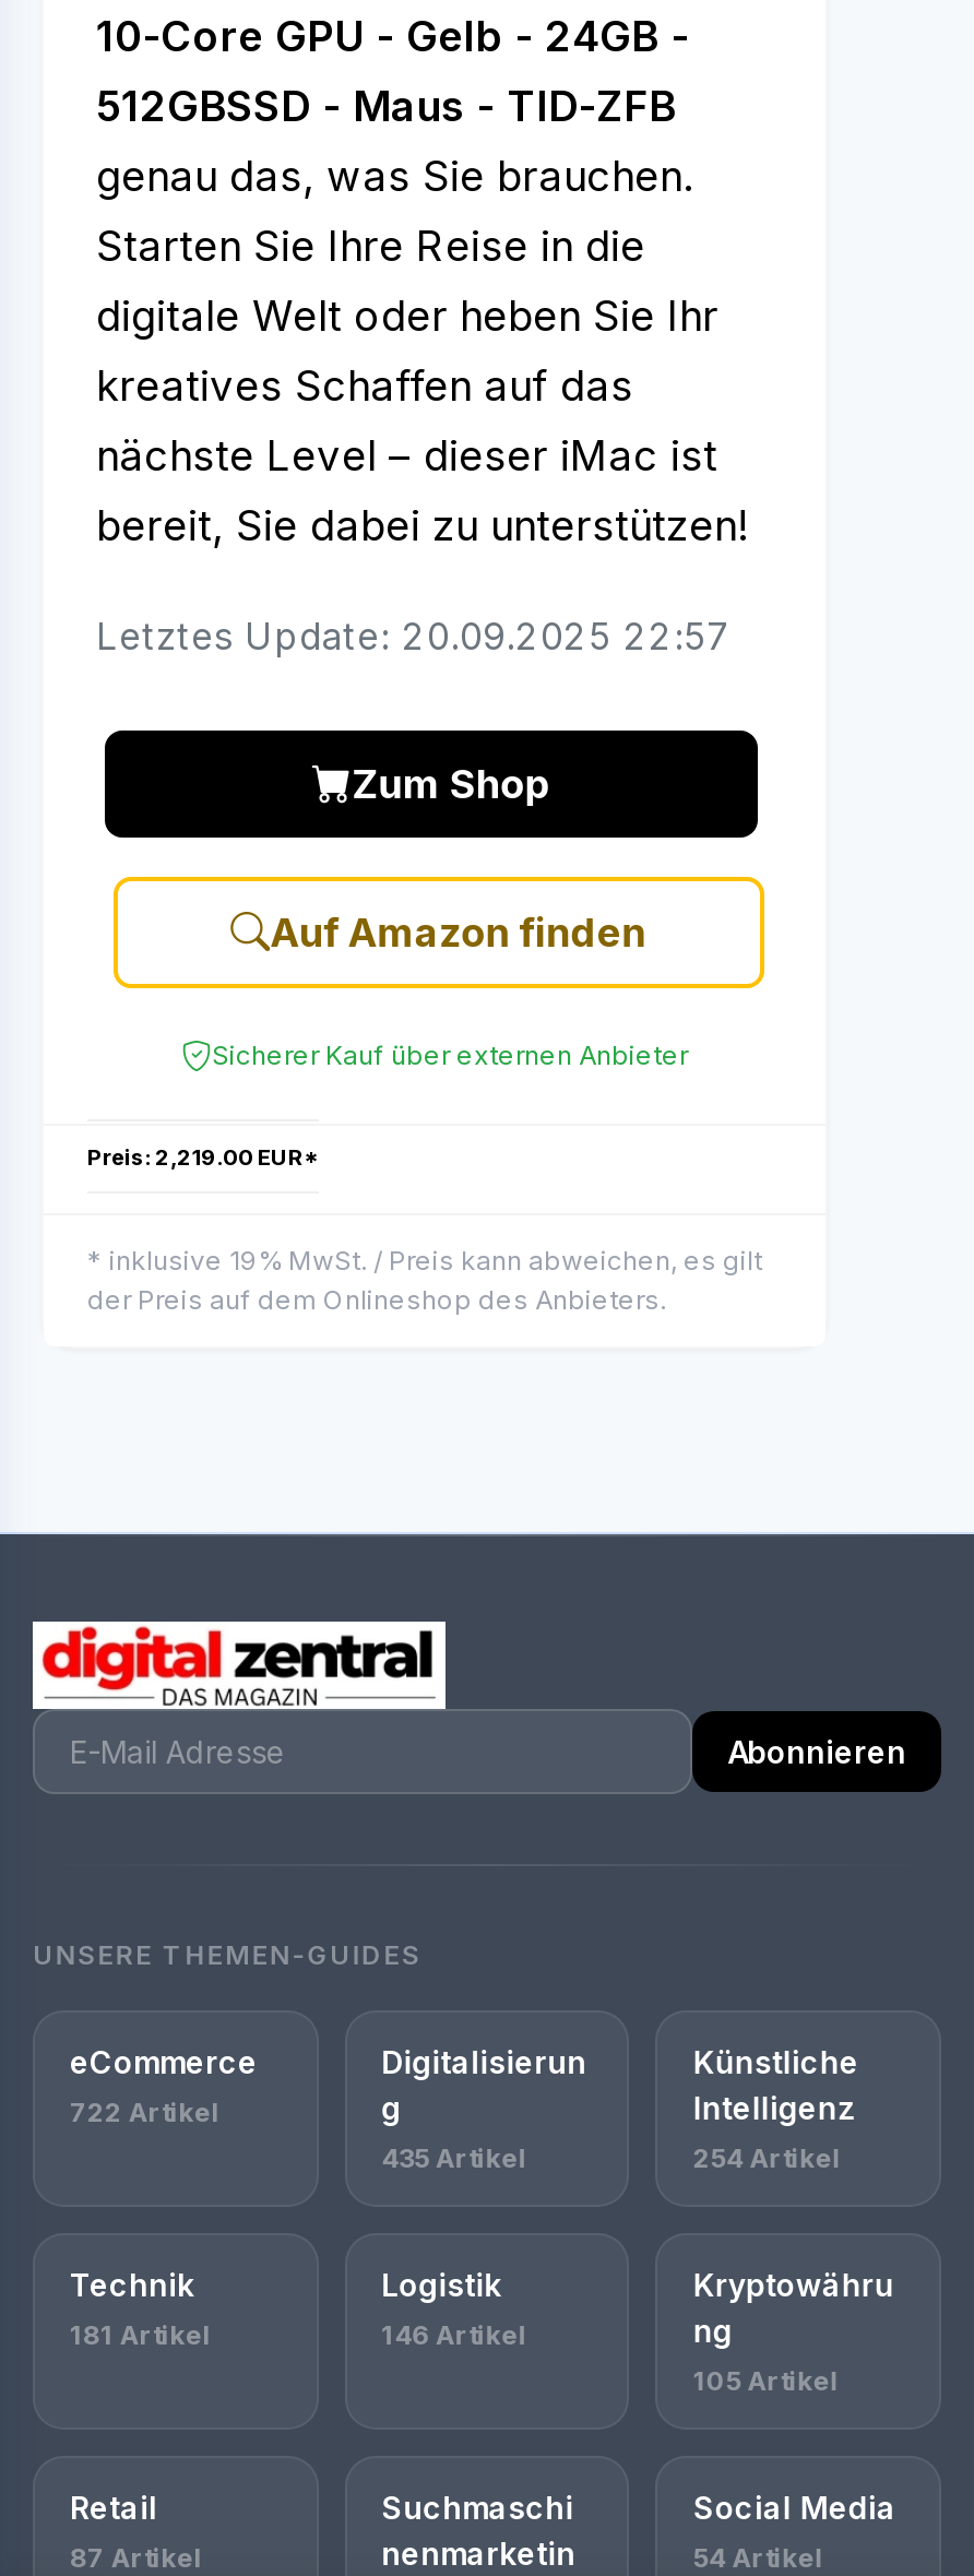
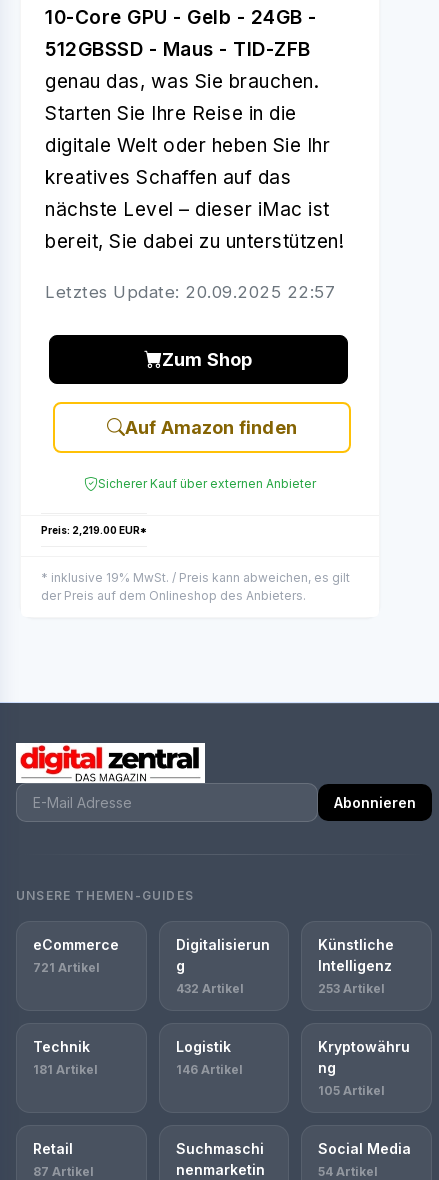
- 722 Artikel
+ 721 Artikel

- 435 Artikel
+ 432 Artikel

- 254 Artikel
+ 253 Artikel
